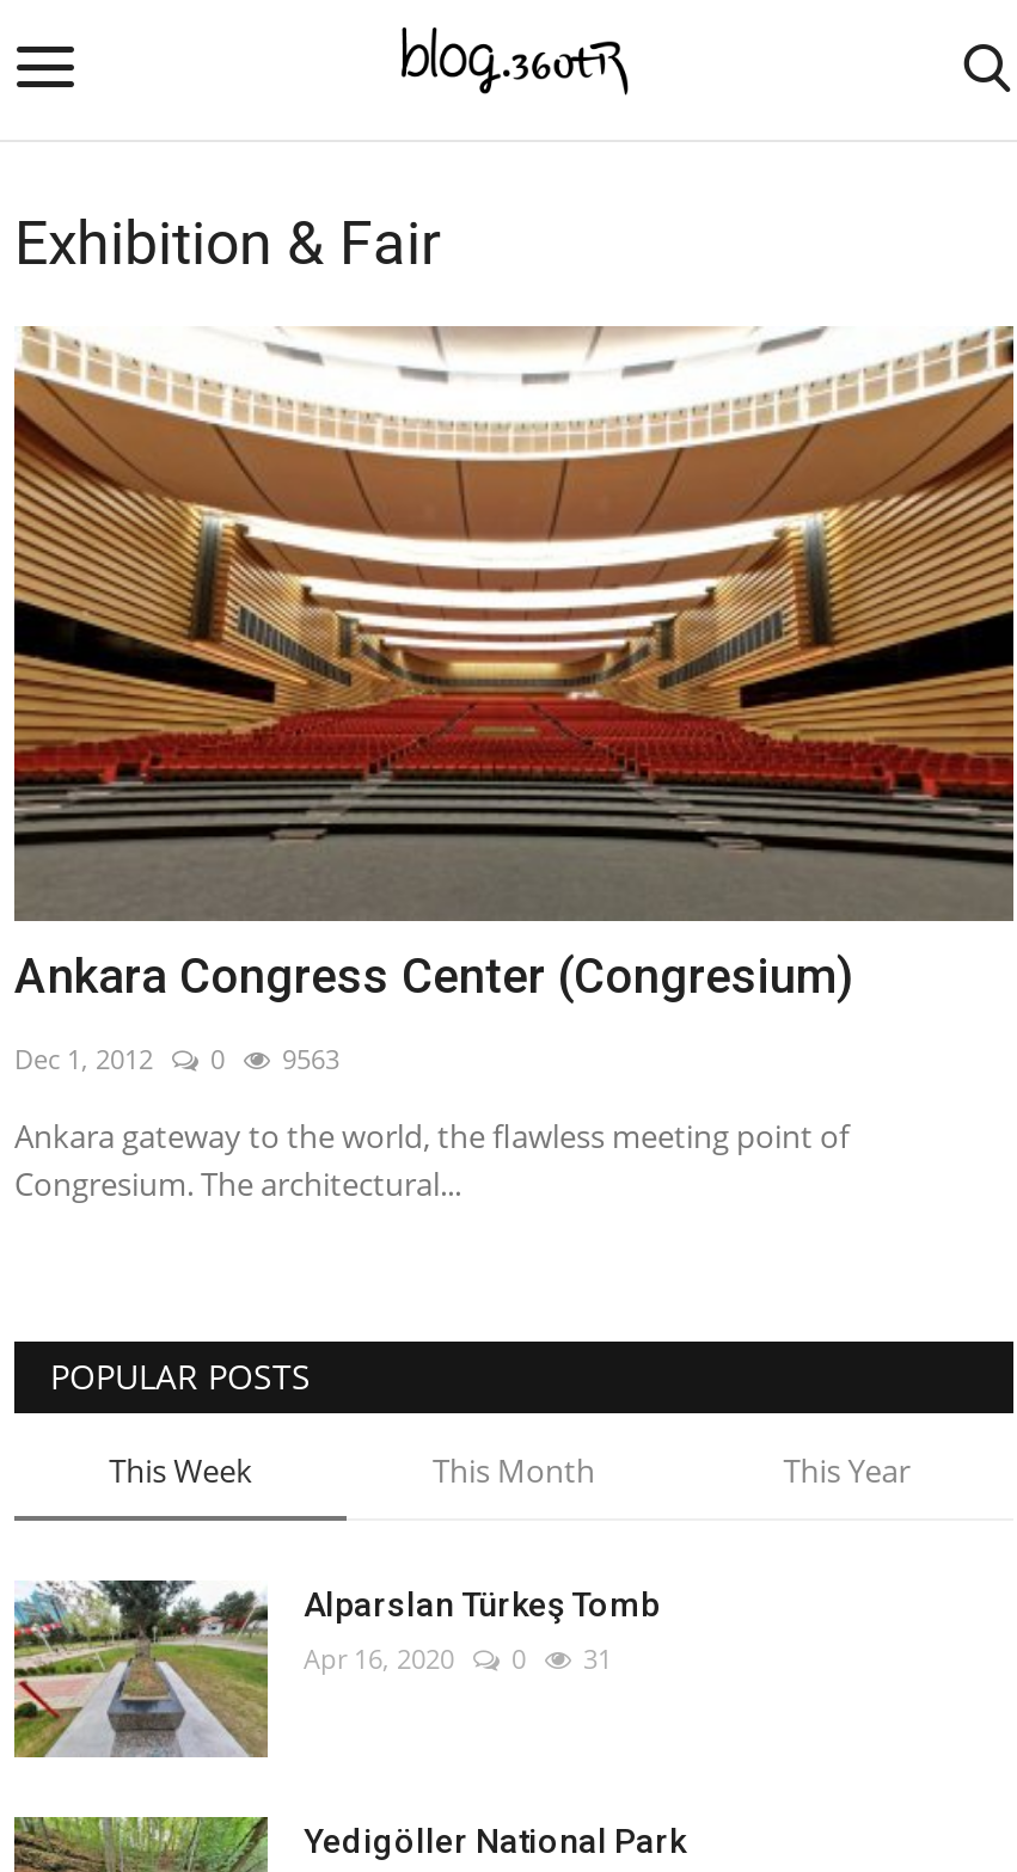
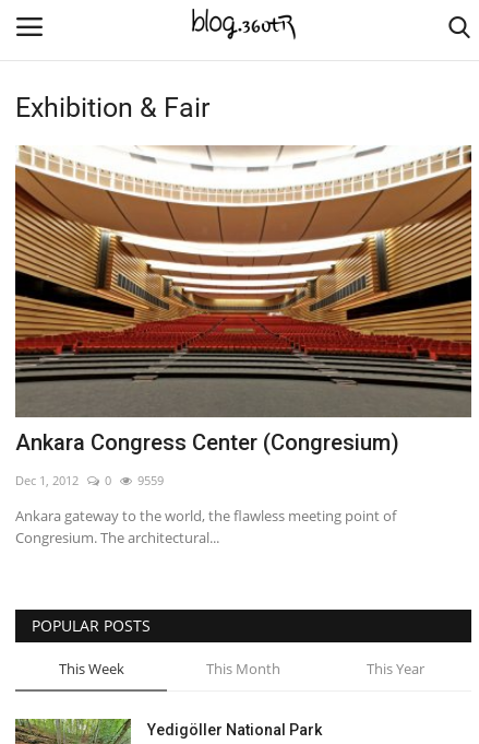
- 9563
+ 9559

- [image]
- Alparslan Türkeş Tomb
- Apr 16, 2020
- 0
- 31
